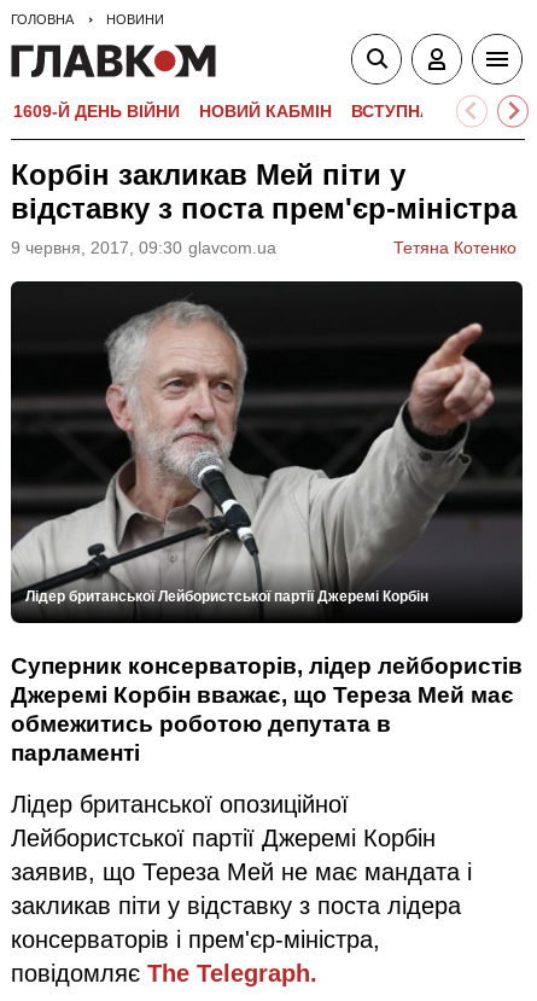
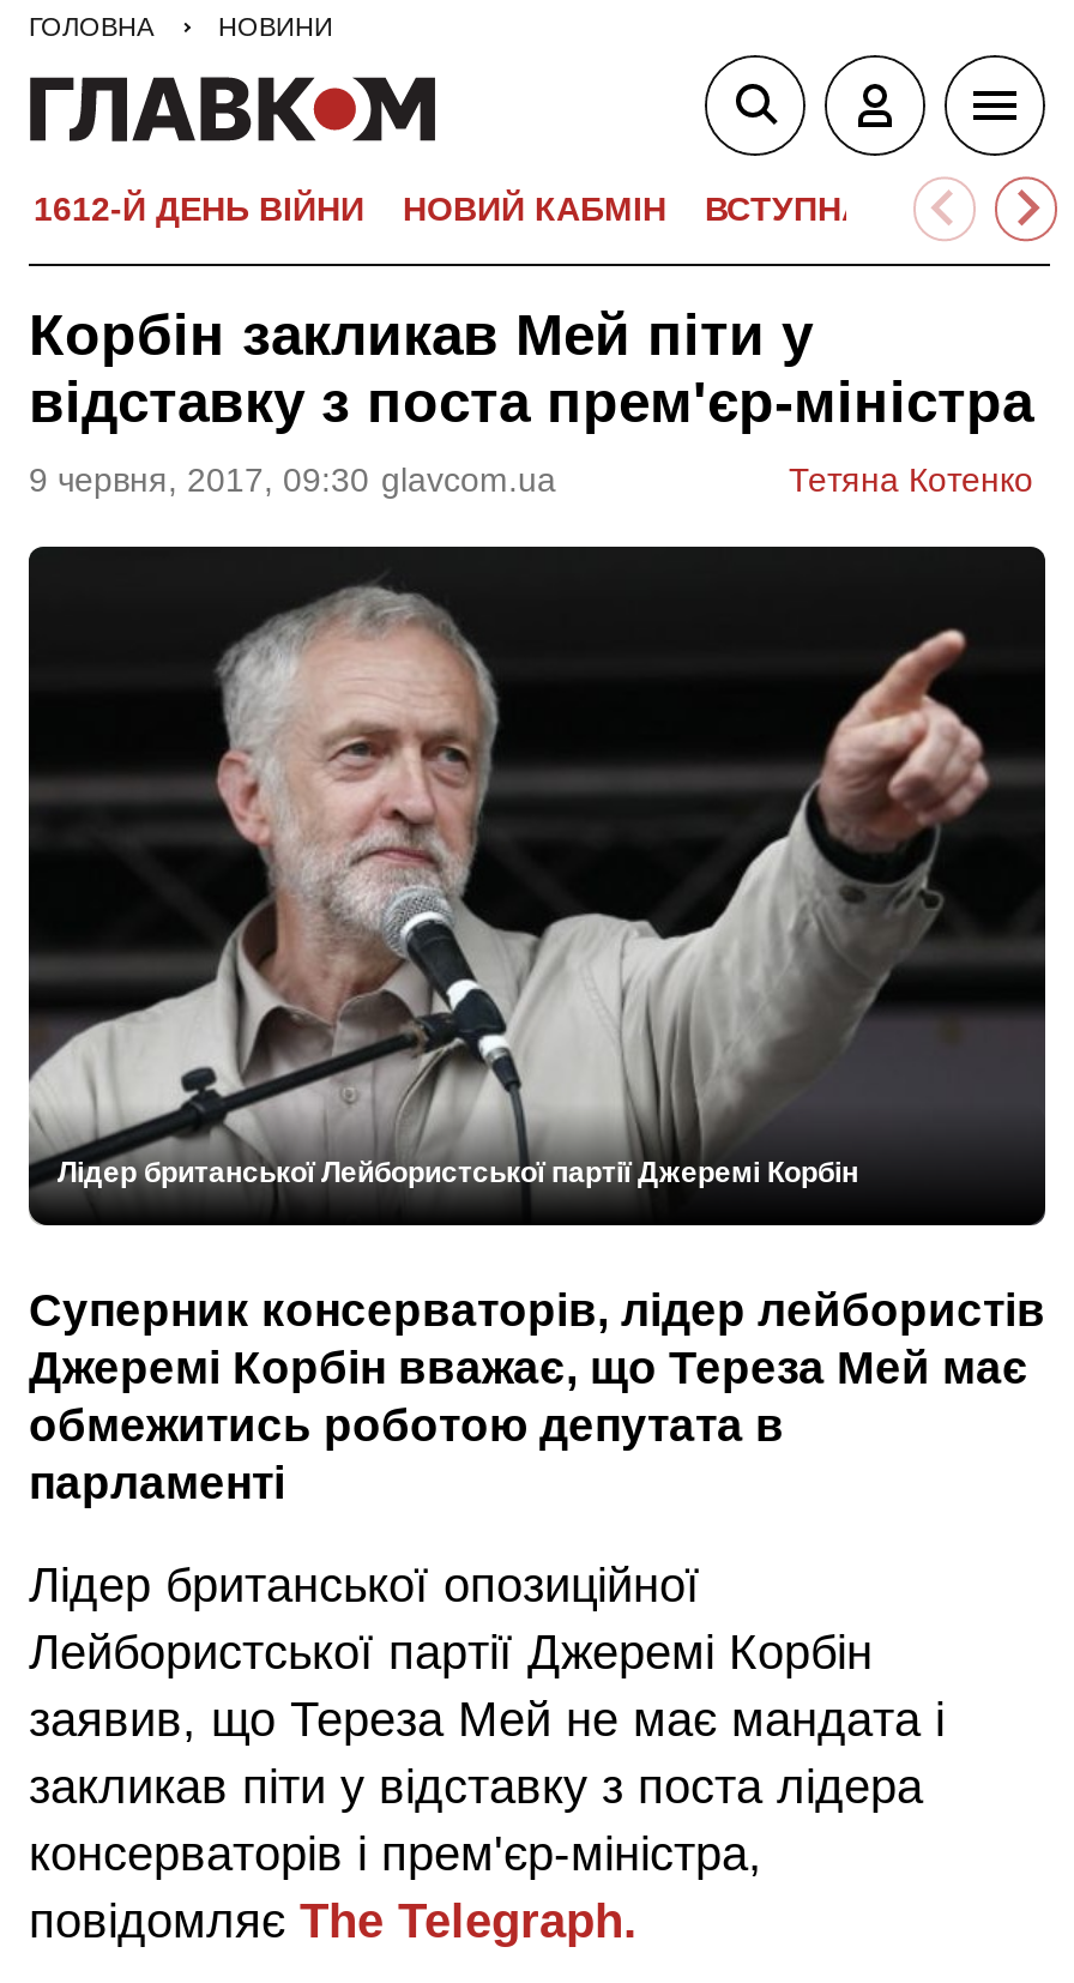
- 1609-Й ДЕНЬ ВІЙНИ
+ 1612-Й ДЕНЬ ВІЙНИ
